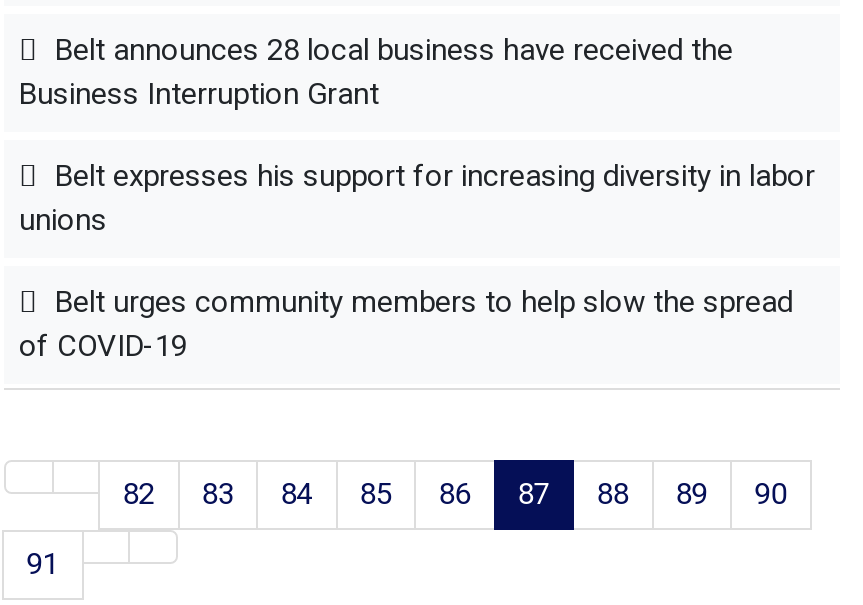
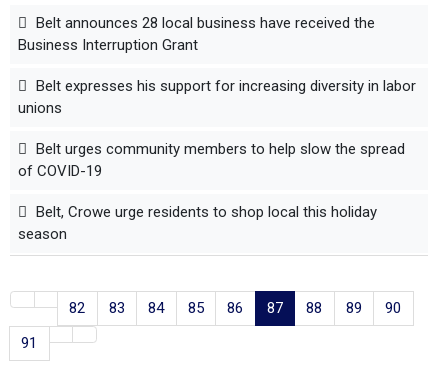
+ Belt, Crowe urge residents to shop local this holiday
+ season
